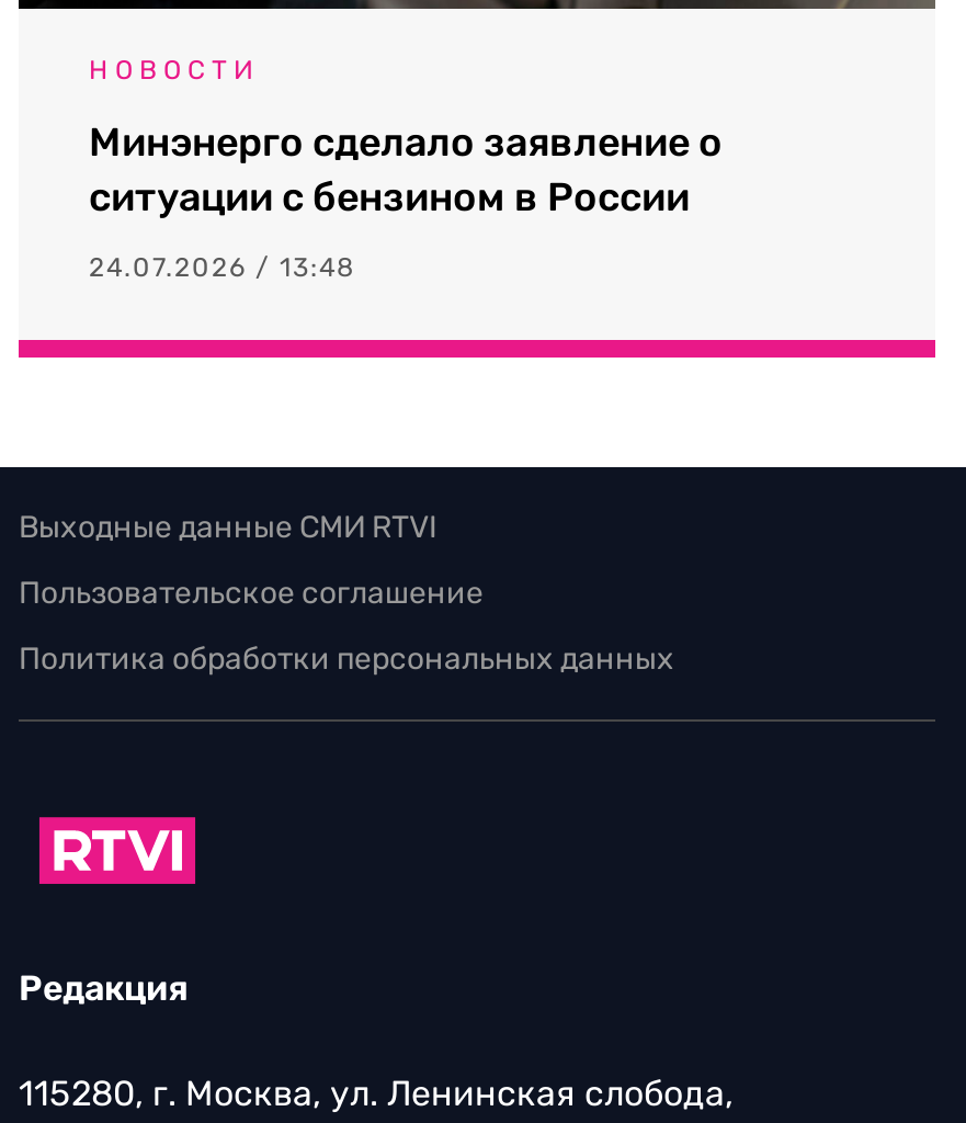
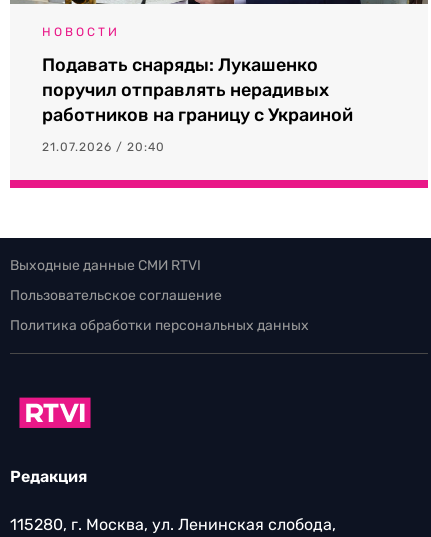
- Минэнерго сделало заявление о
- ситуации с бензином в России
+ Подавать снаряды: Лукашенко
+ поручил отправлять нерадивых
+ работников на границу с Украиной

- 24.07.2026 / 13:48
+ 21.07.2026 / 20:40
